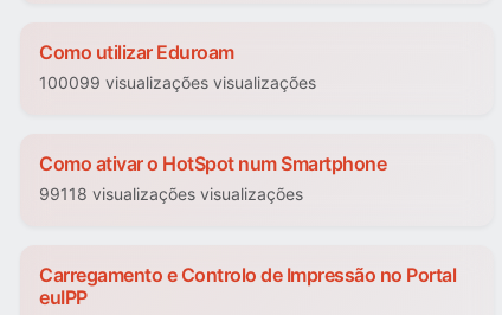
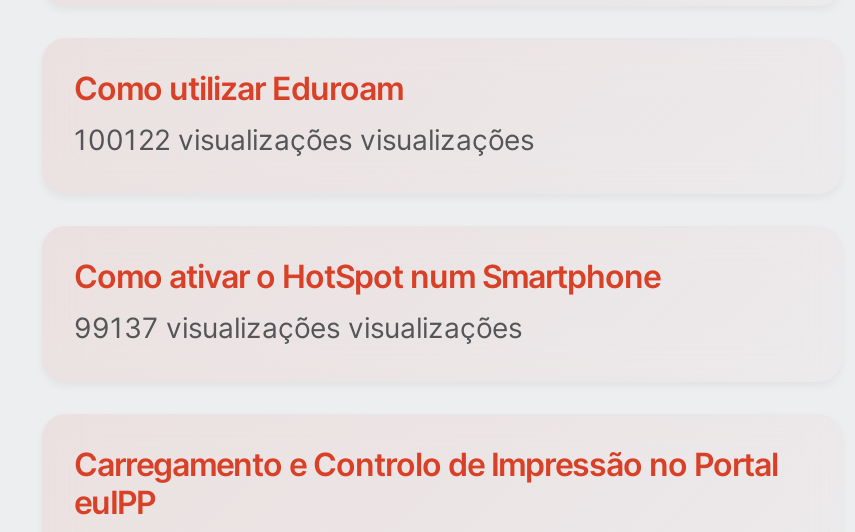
- 100099 visualizações visualizações
+ 100122 visualizações visualizações

- 99118 visualizações visualizações
+ 99137 visualizações visualizações
